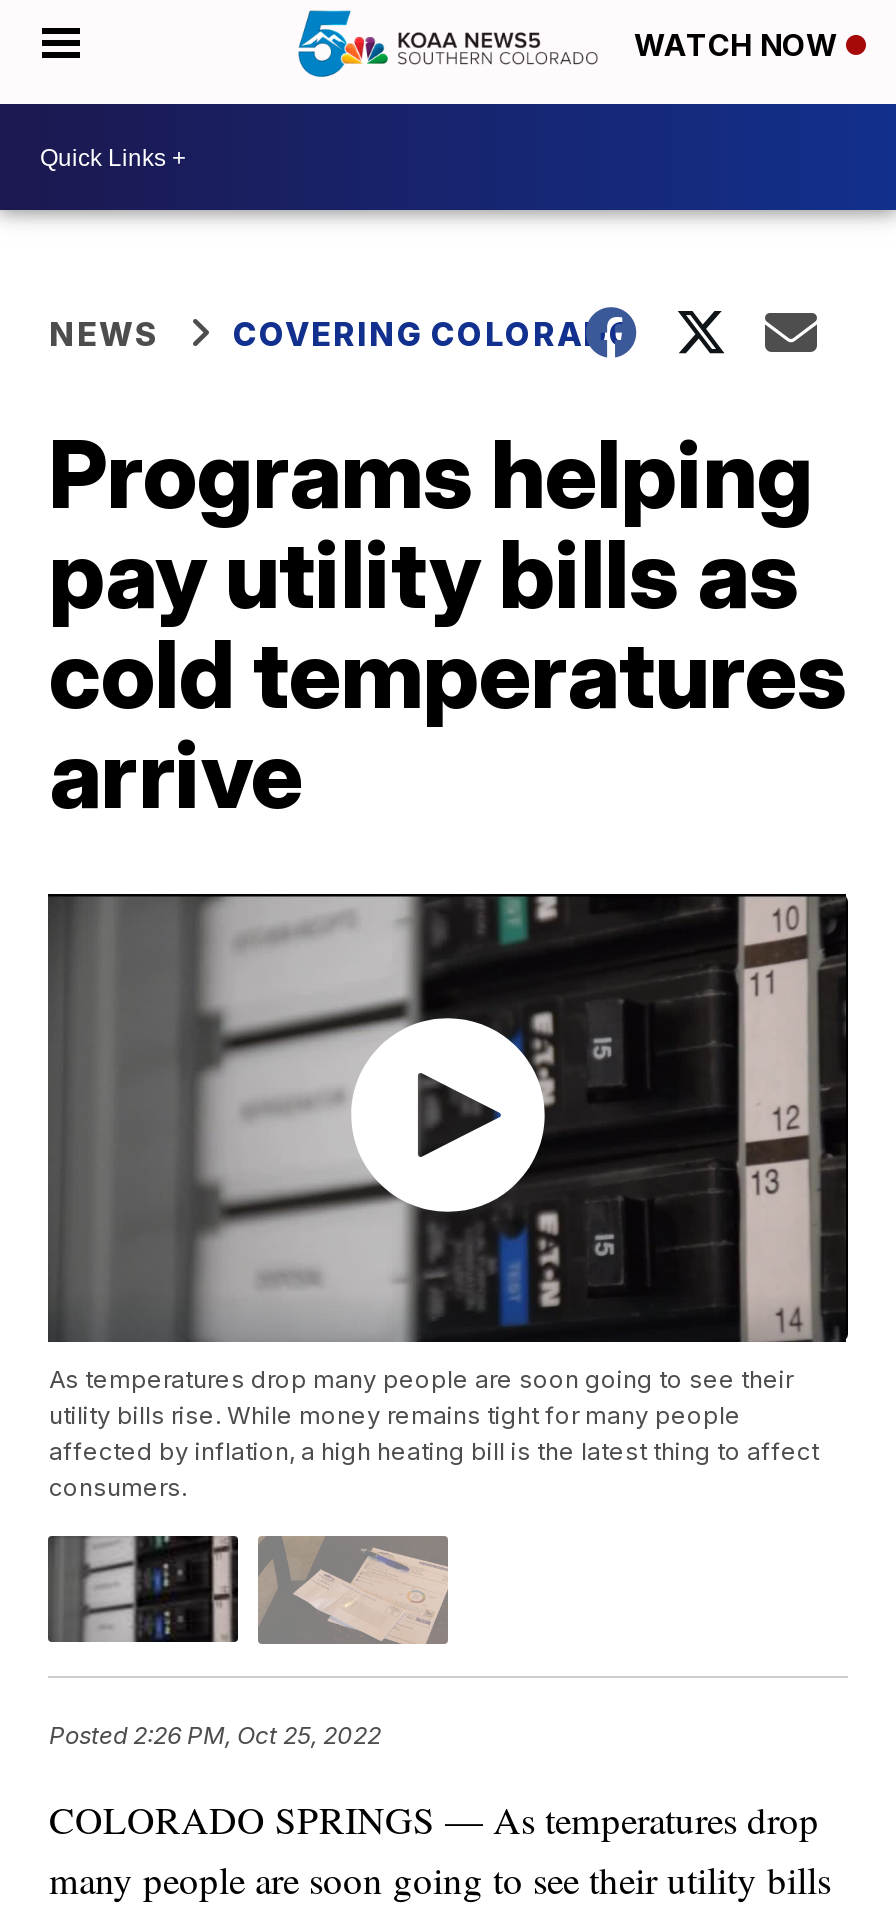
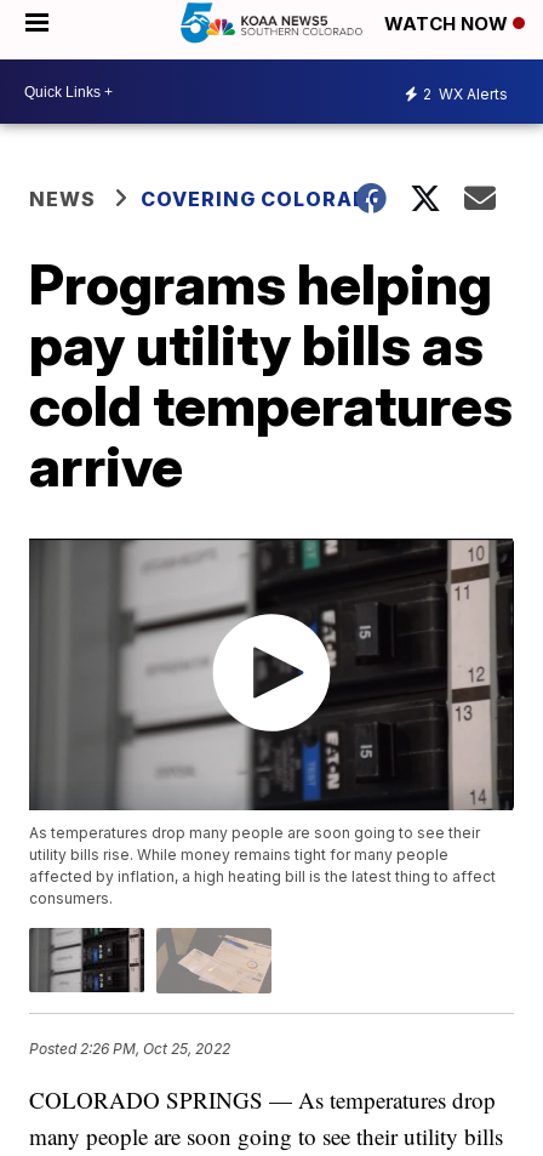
+ 2 WX Alerts
